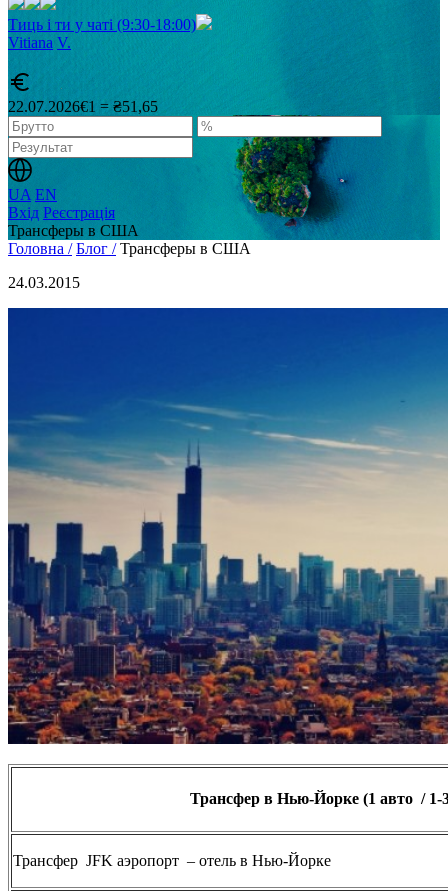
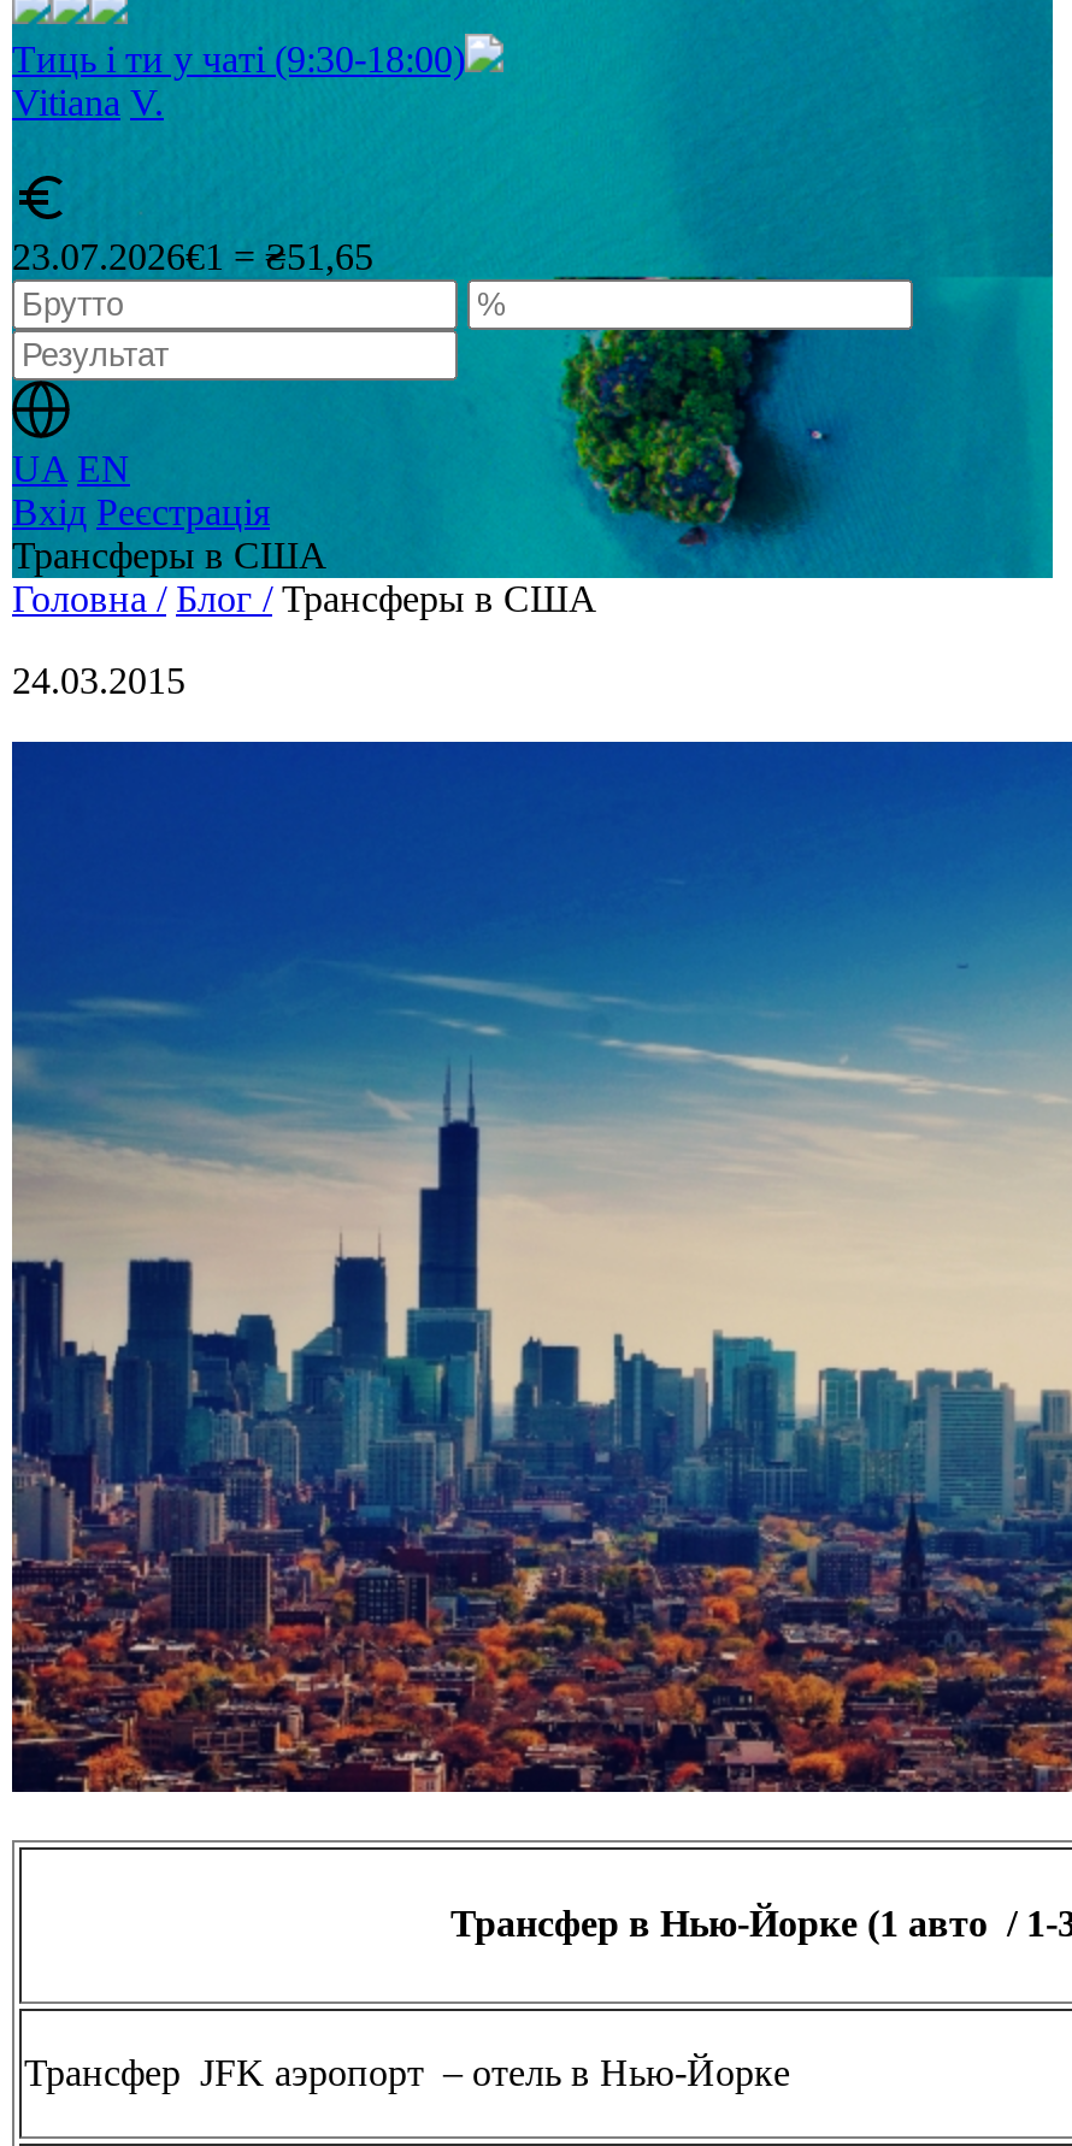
- 22.07.2026€1 = ₴51,65
+ 23.07.2026€1 = ₴51,65
